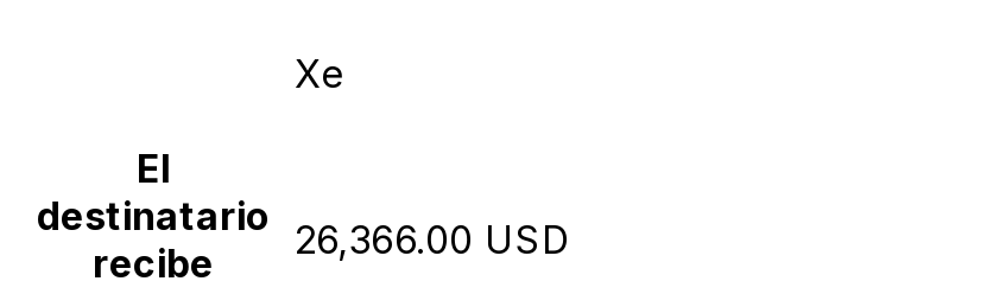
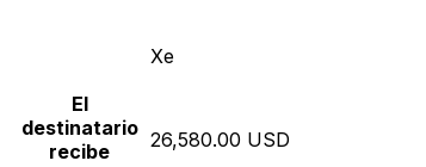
- destinatario recibe 26,366.00 USD
+ destinatario recibe 26,580.00 USD
